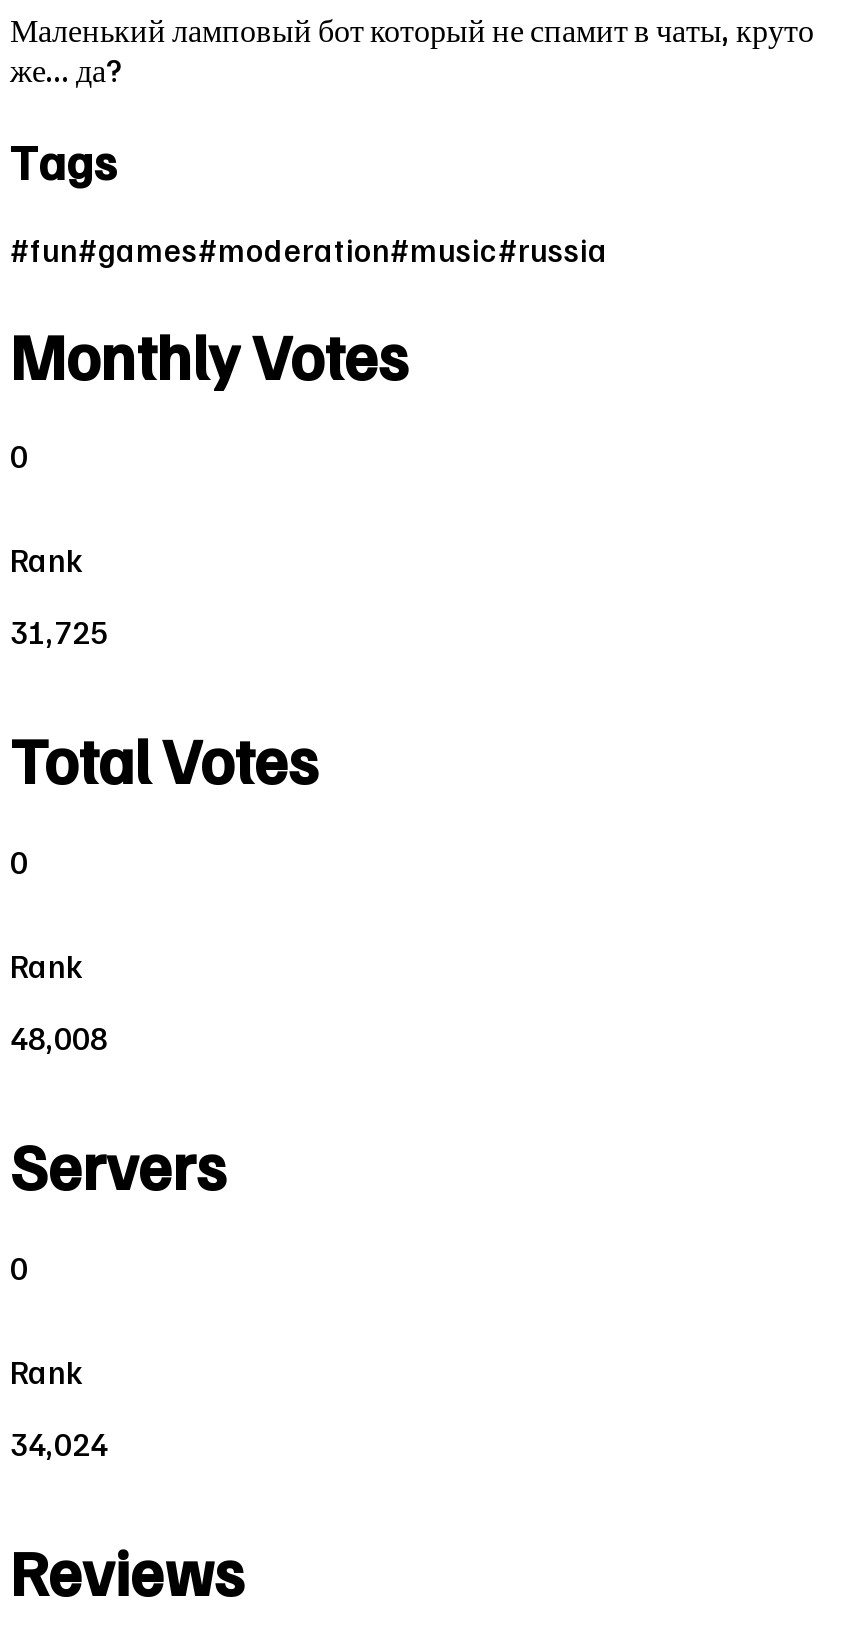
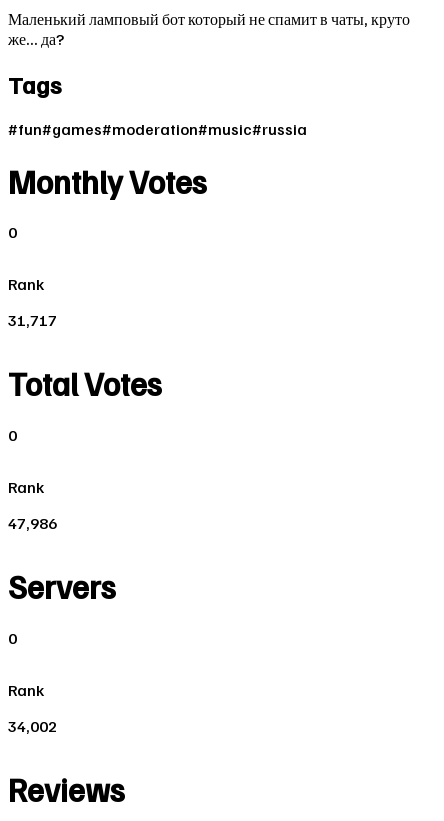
- 31,725
+ 31,717

- 48,008
+ 47,986

- 34,024
+ 34,002
